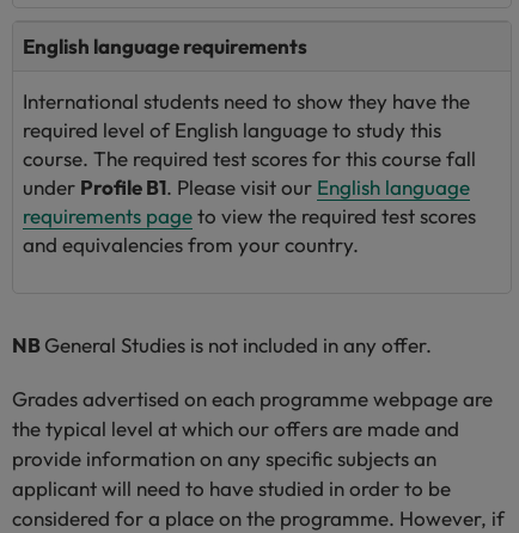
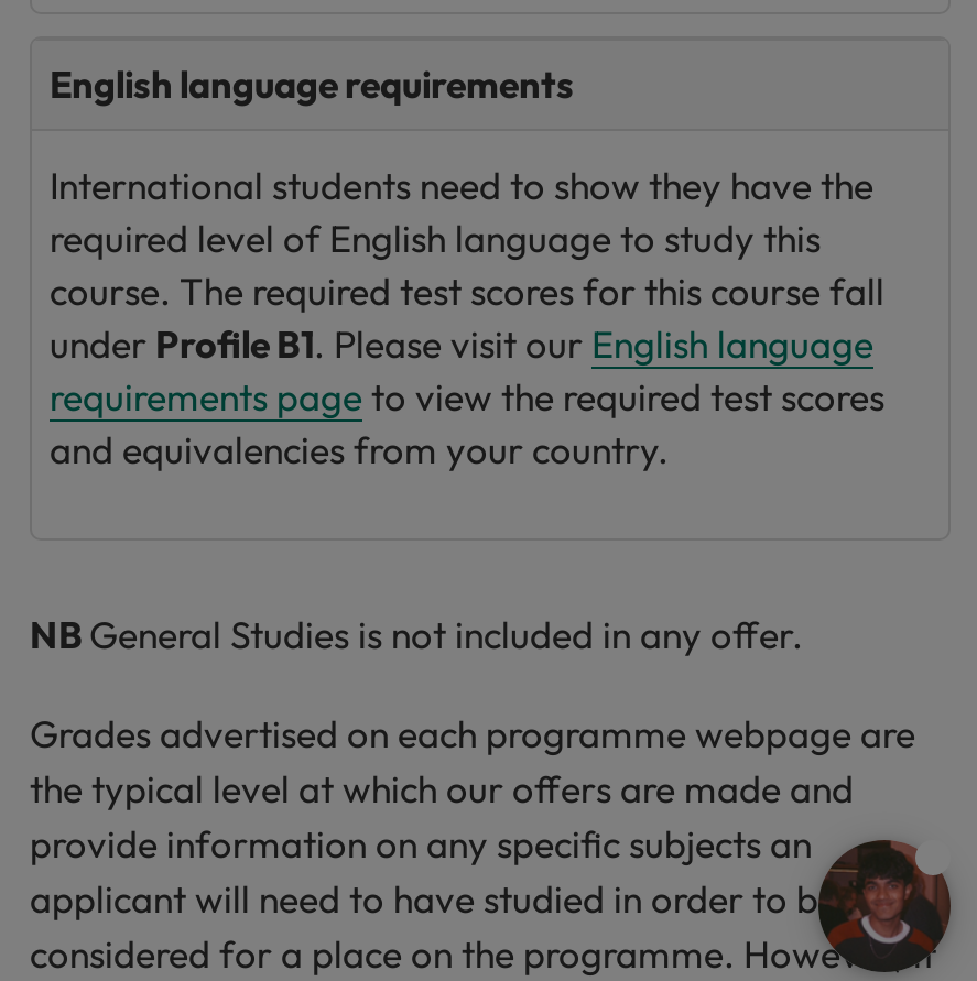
+ [image]
